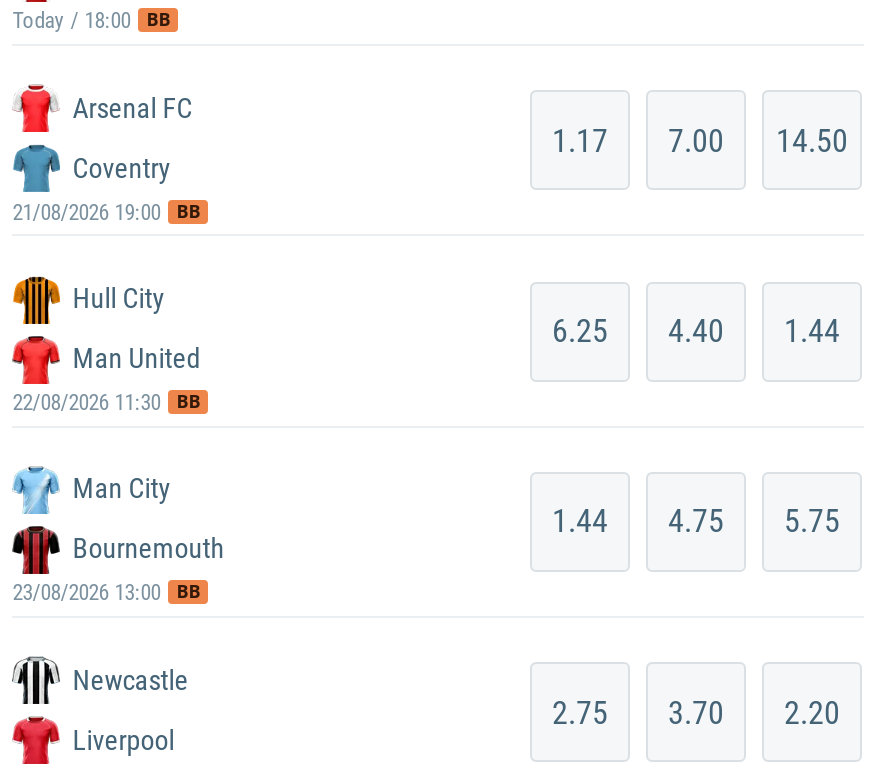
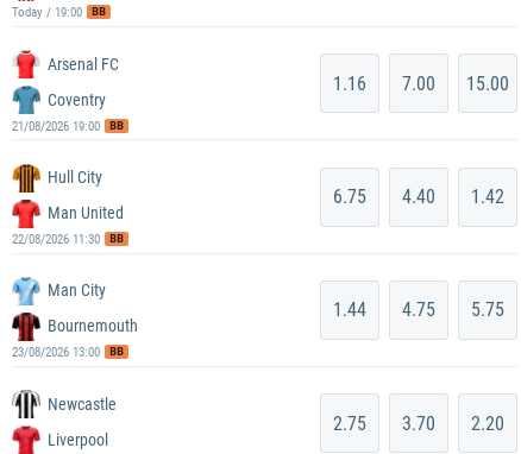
- Today / 18:00 BB
+ Today / 19:00 BB

- 1.17
+ 1.16

- 14.50
+ 15.00

- 6.25
+ 6.75

- 1.44
+ 1.42
